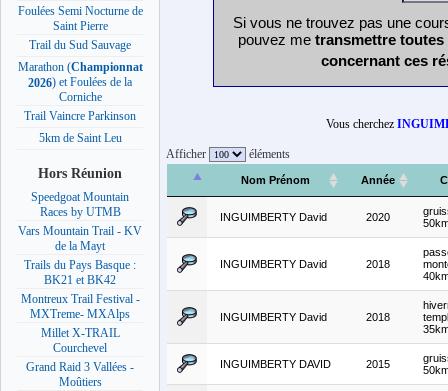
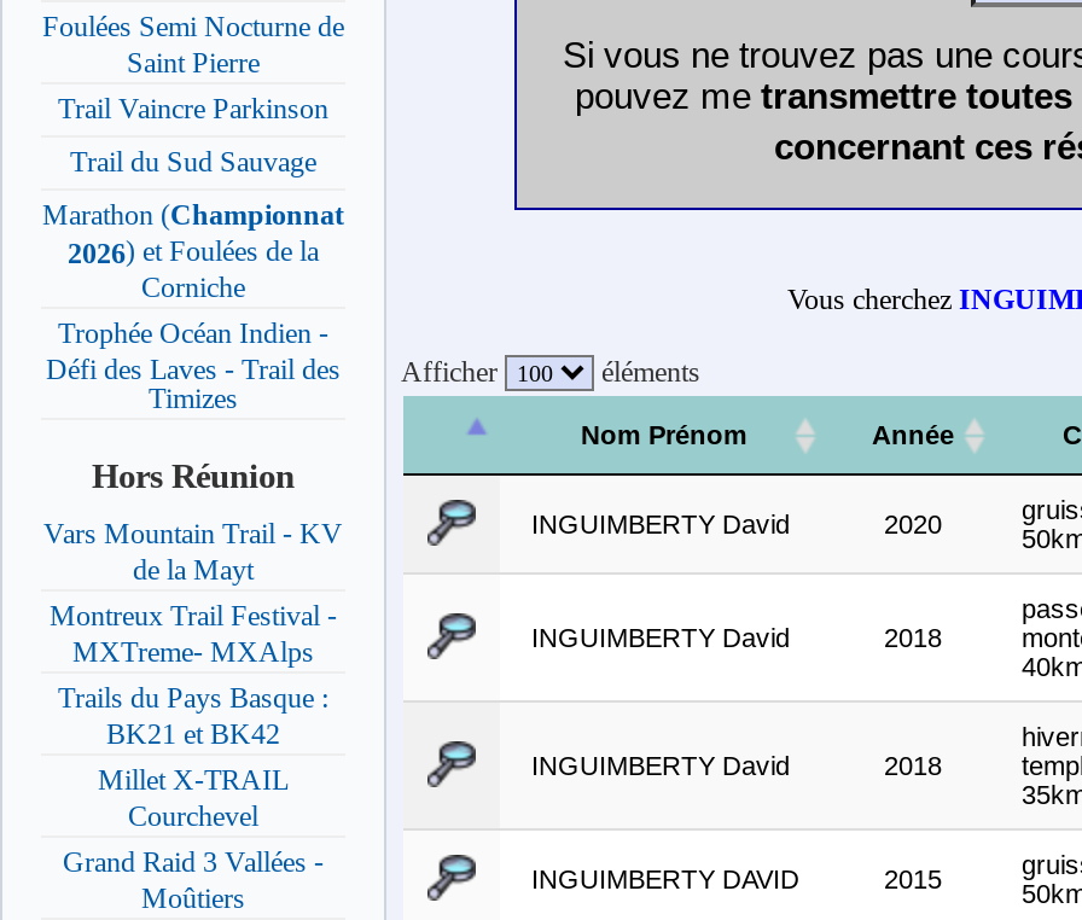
moved down: Trail du Sud Sauvage | Marathon (Championnat | 2026) et Foulées de la | Corniche

moved up: Trail Vaincre Parkinson

- 5km de Saint Leu
+ Trophée Océan Indien -
+ Défi des Laves - Trail des
+ Timizes

moved down: Hors Réunion

- Speedgoat Mountain
- Races by UTMB

moved down: Trails du Pays Basque : | BK21 et BK42

moved up: Montreux Trail Festival - | MXTreme- MXAlps
